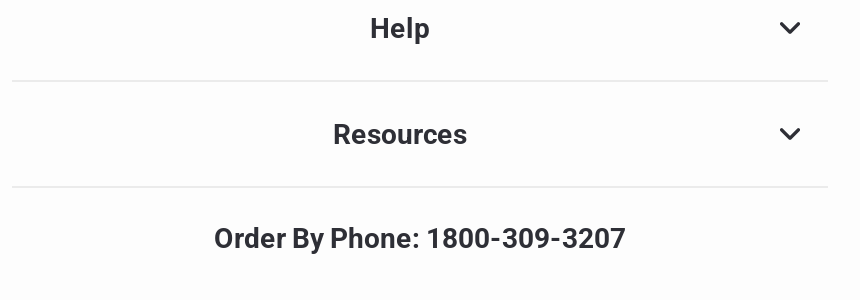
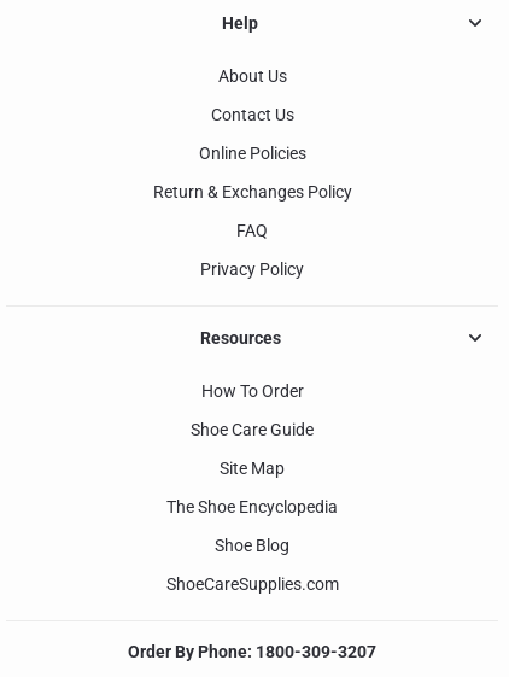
+ About Us
+ Contact Us
+ Online Policies
+ Return & Exchanges Policy
+ FAQ
+ Privacy Policy

+ How To Order
+ Shoe Care Guide
+ Site Map
+ The Shoe Encyclopedia
+ Shoe Blog
+ ShoeCareSupplies.com
